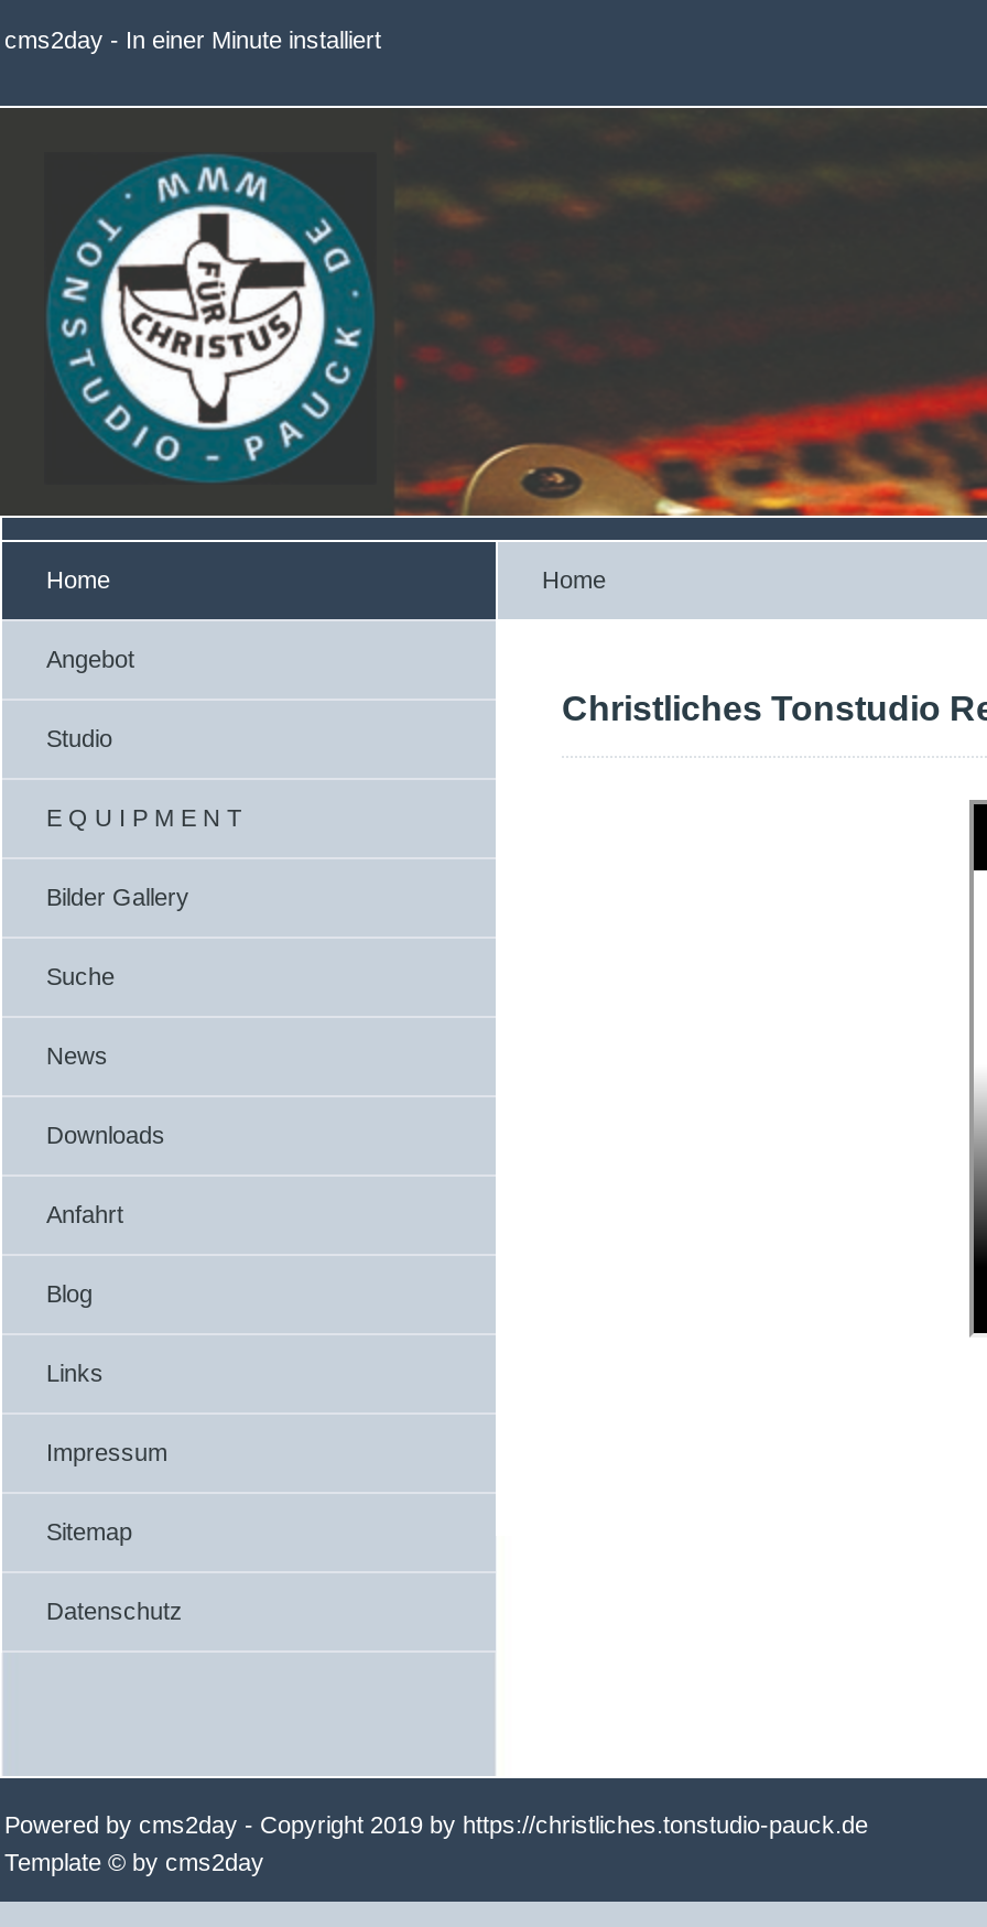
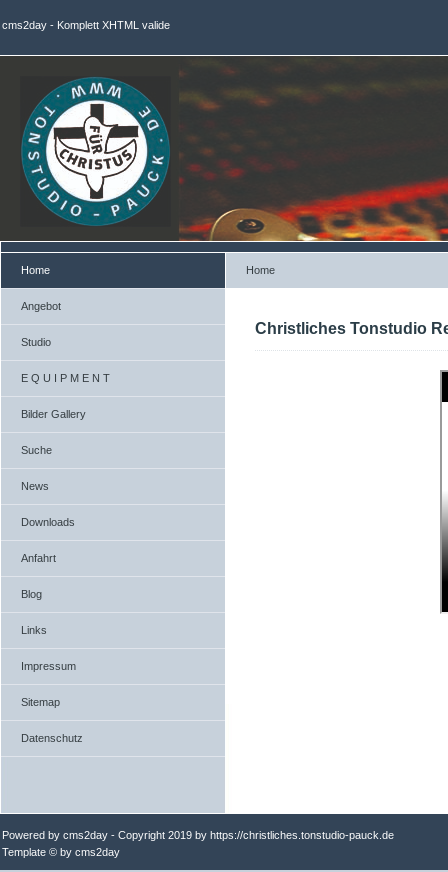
- cms2day - In einer Minute installiert
+ cms2day - Komplett XHTML valide
